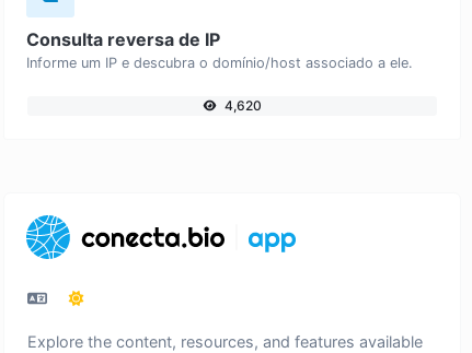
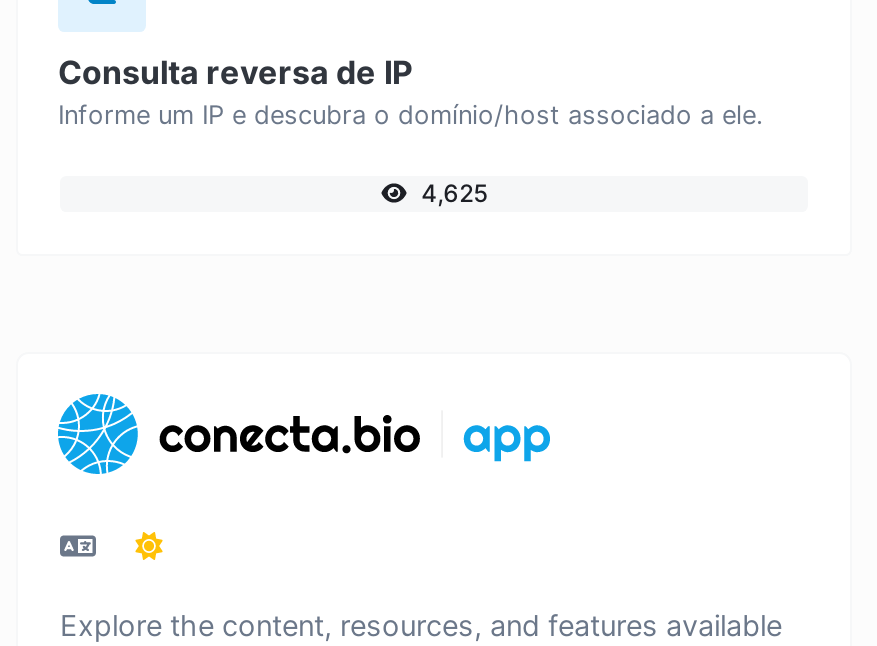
- 4,620
+ 4,625
